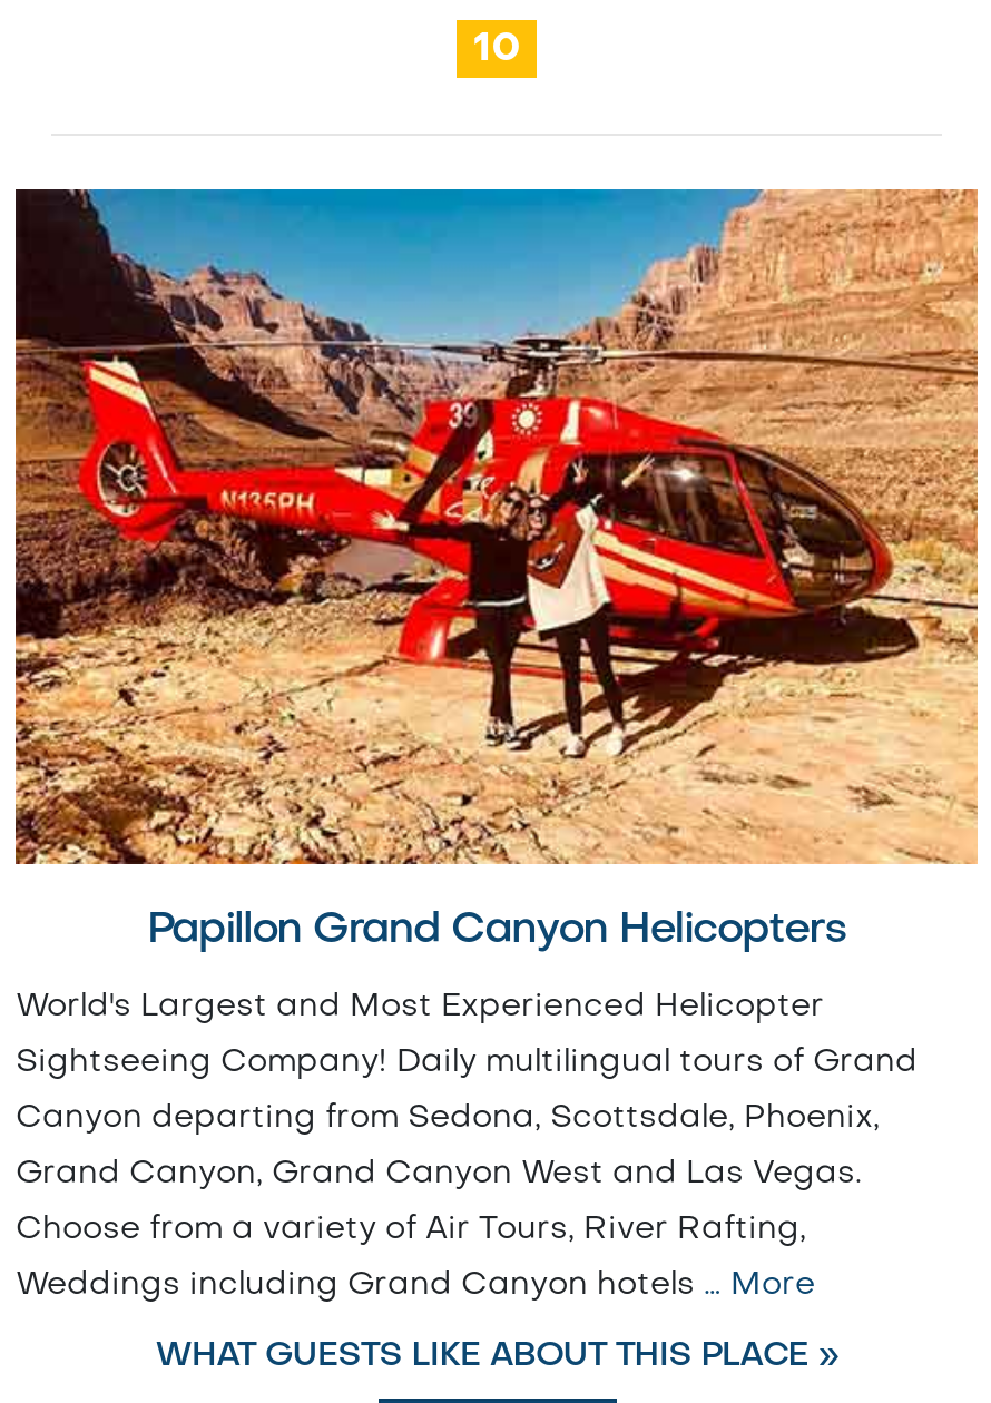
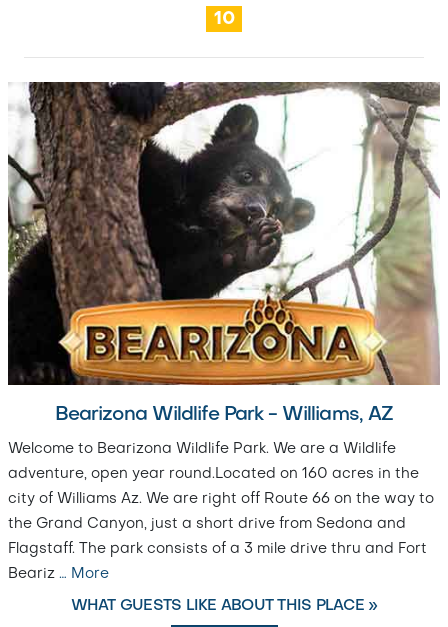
- [image]
- Papillon Grand Canyon Helicopters
+ [image]
+ Bearizona Wildlife Park - Williams, AZ

- World's Largest and Most Experienced Helicopter
+ Welcome to Bearizona Wildlife Park. We are a Wildlife

- Sightseeing Company! Daily multilingual tours of Grand
+ adventure, open year round.Located on 160 acres in the

- Canyon departing from Sedona, Scottsdale, Phoenix,
+ city of Williams Az. We are right off Route 66 on the way to

- Grand Canyon, Grand Canyon West and Las Vegas.
+ the Grand Canyon, just a short drive from Sedona and

- Choose from a variety of Air Tours, River Rafting,
+ Flagstaff. The park consists of a 3 mile drive thru and Fort

- Weddings including Grand Canyon hotels … More
+ Beariz … More
